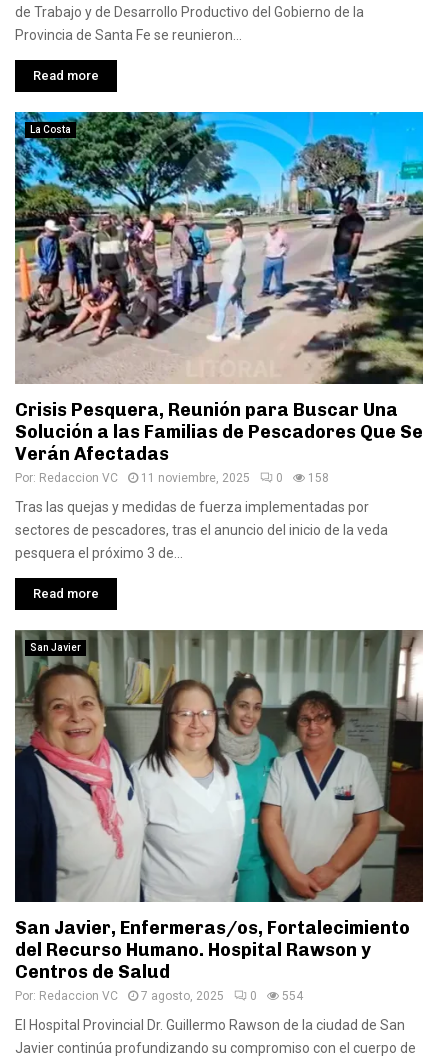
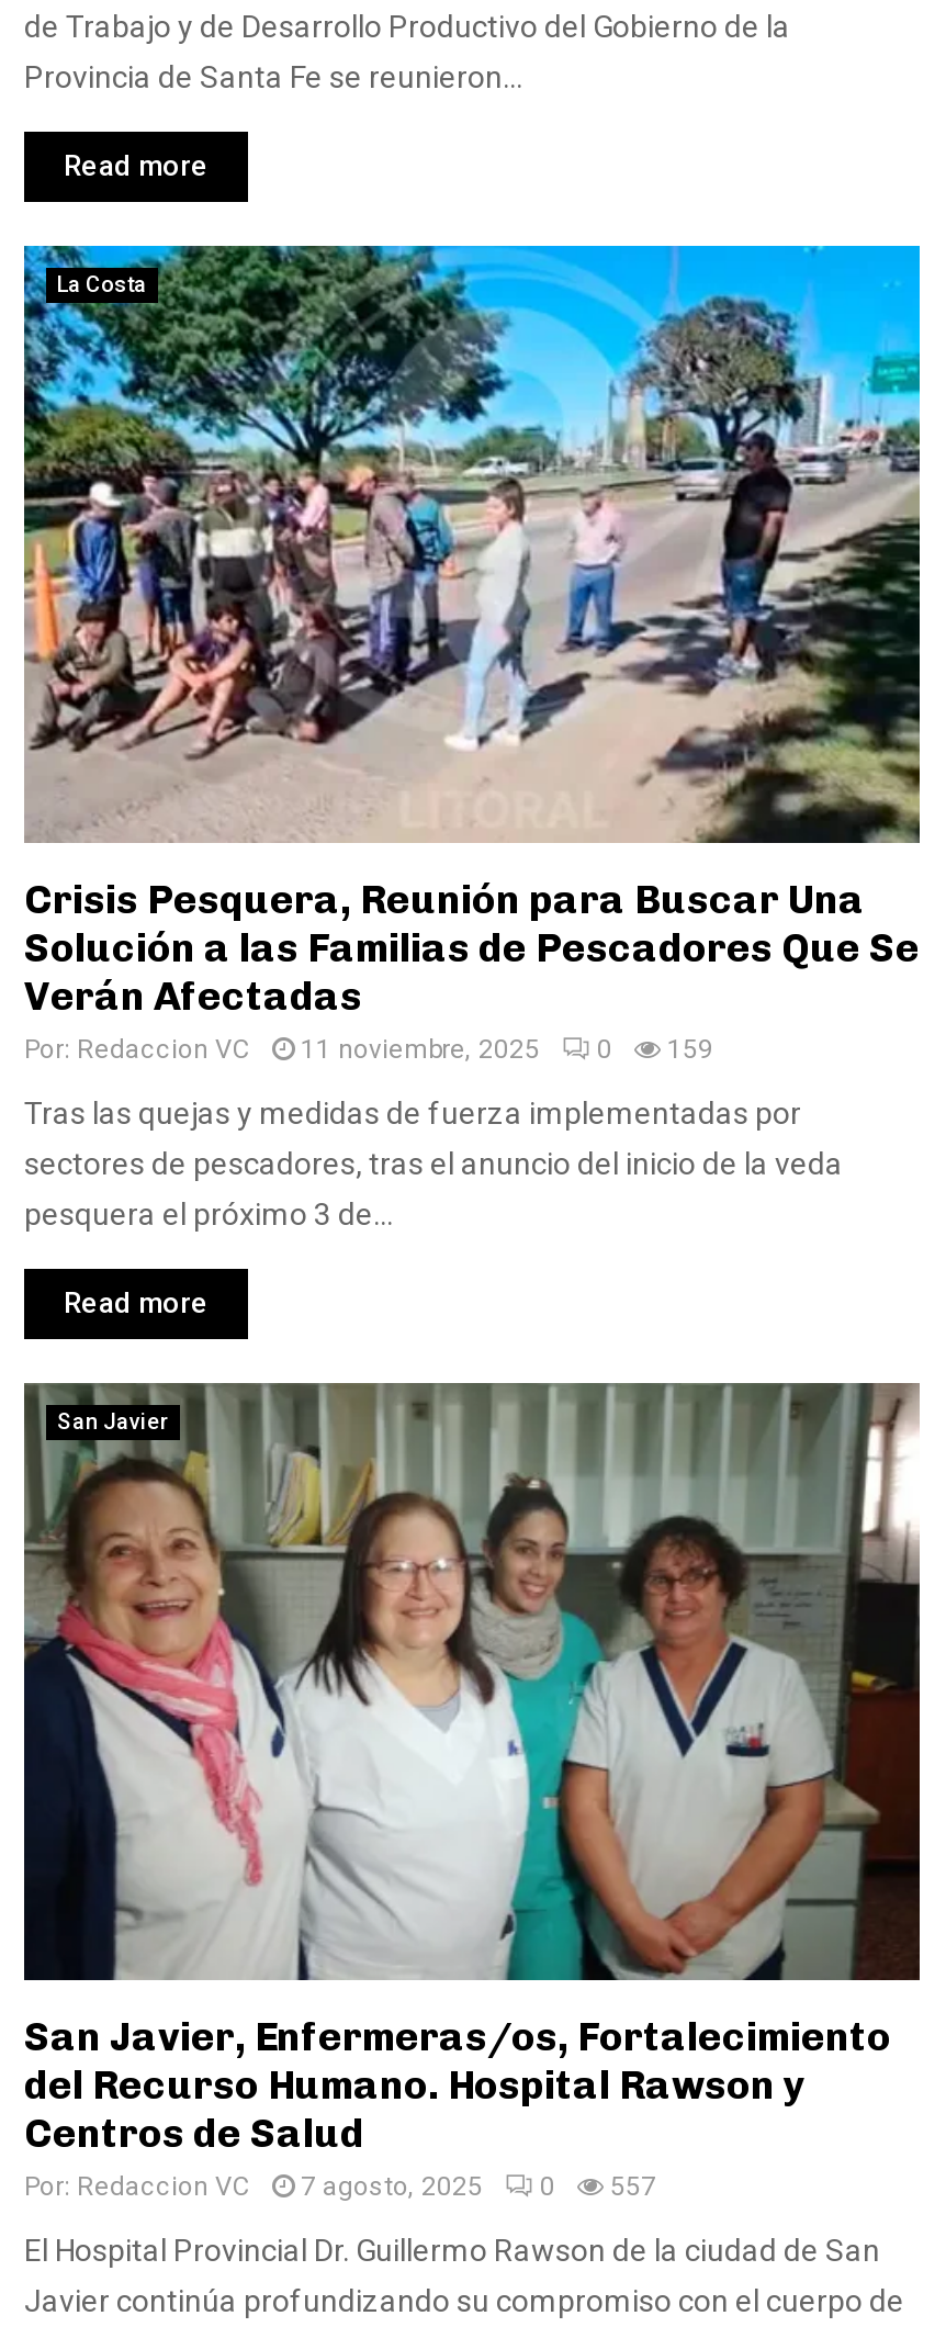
- Por: Redaccion VC 11 noviembre, 2025 0 158
+ Por: Redaccion VC 11 noviembre, 2025 0 159

- Por: Redaccion VC 7 agosto, 2025 0 554
+ Por: Redaccion VC 7 agosto, 2025 0 557
